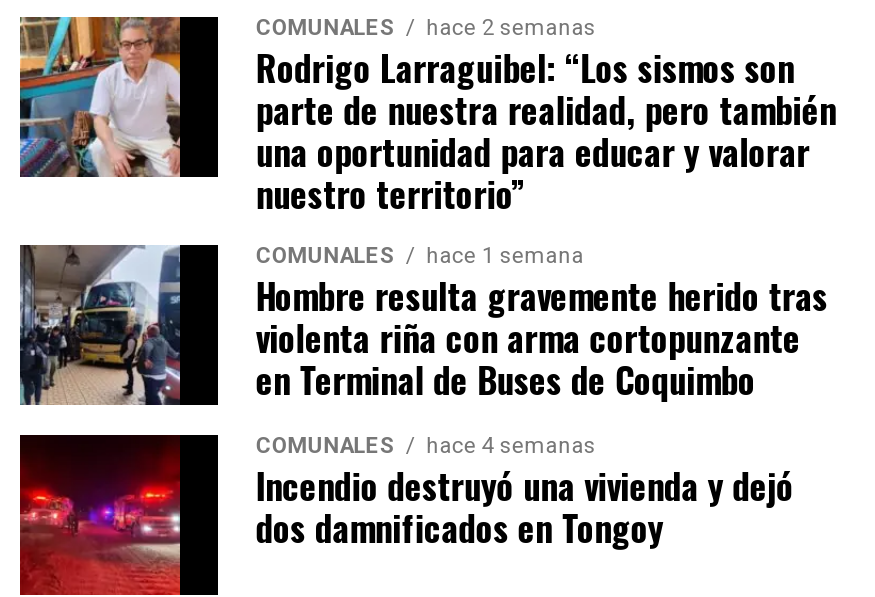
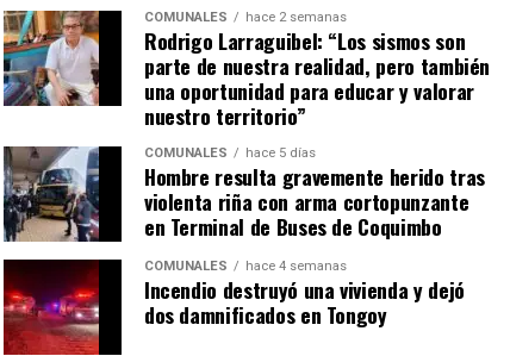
- COMUNALES hace 1 semana
+ COMUNALES hace 5 días
